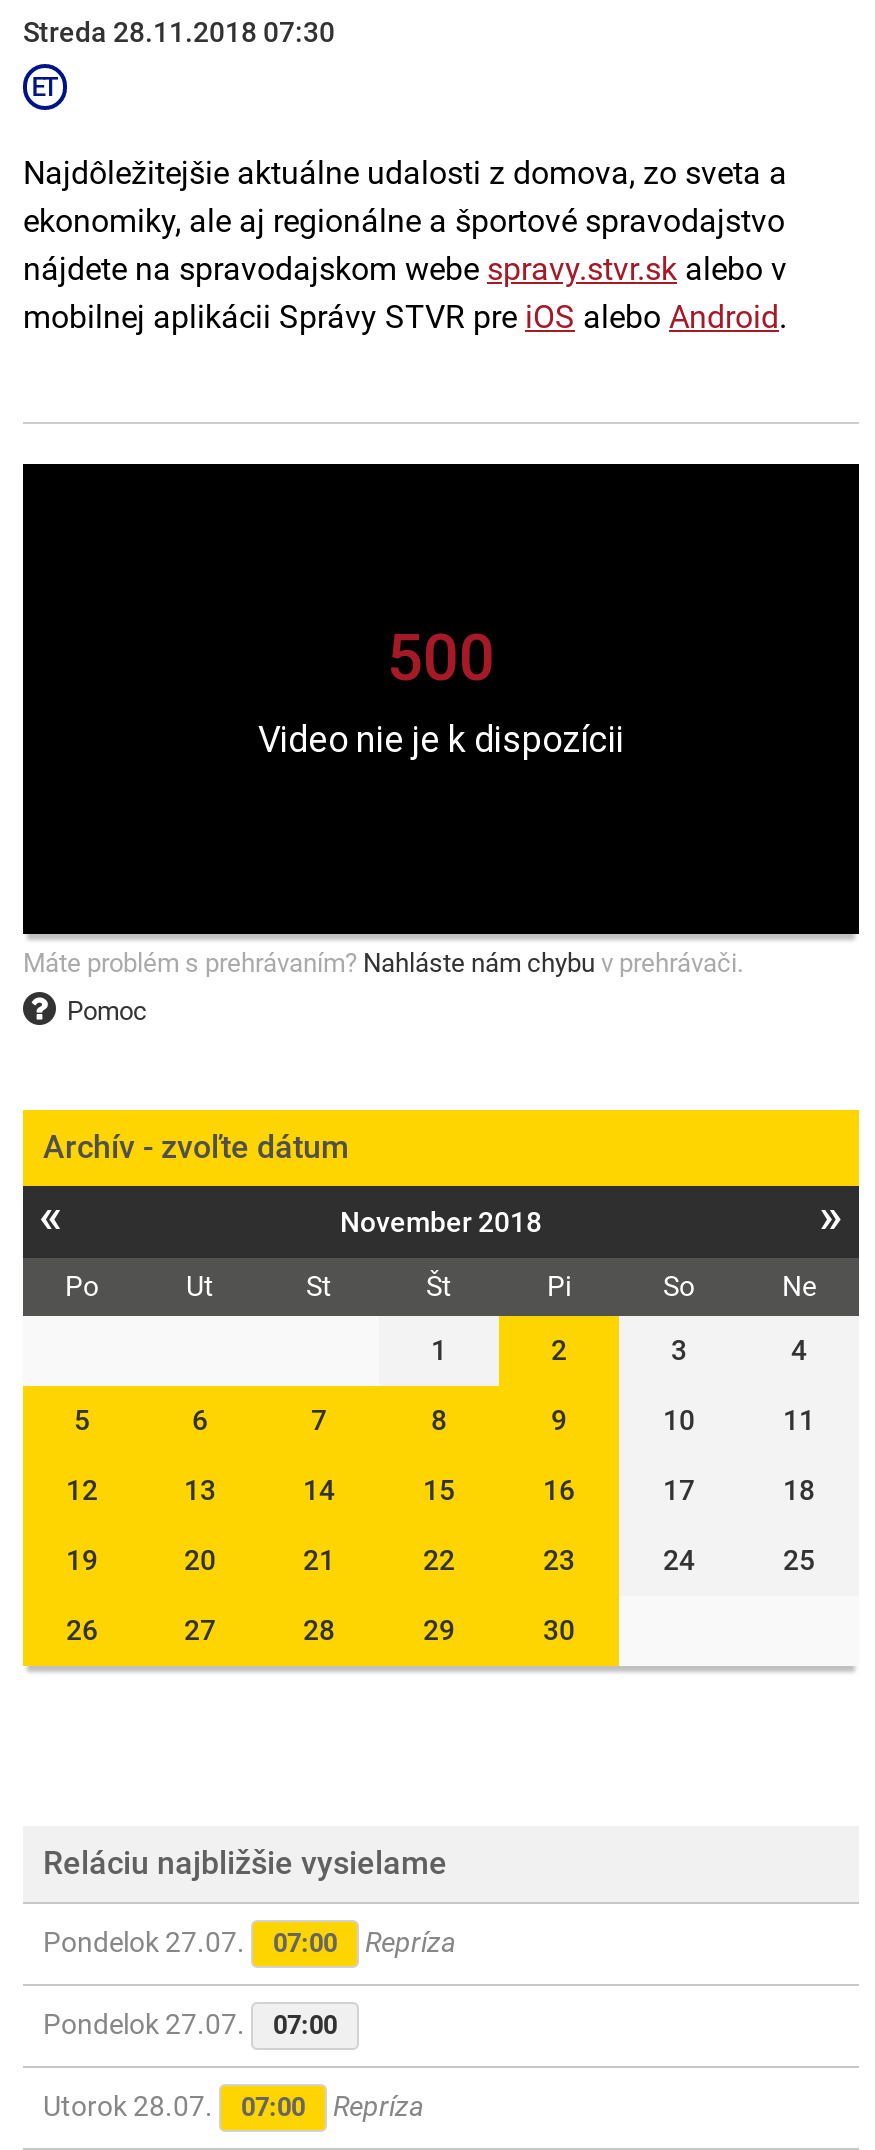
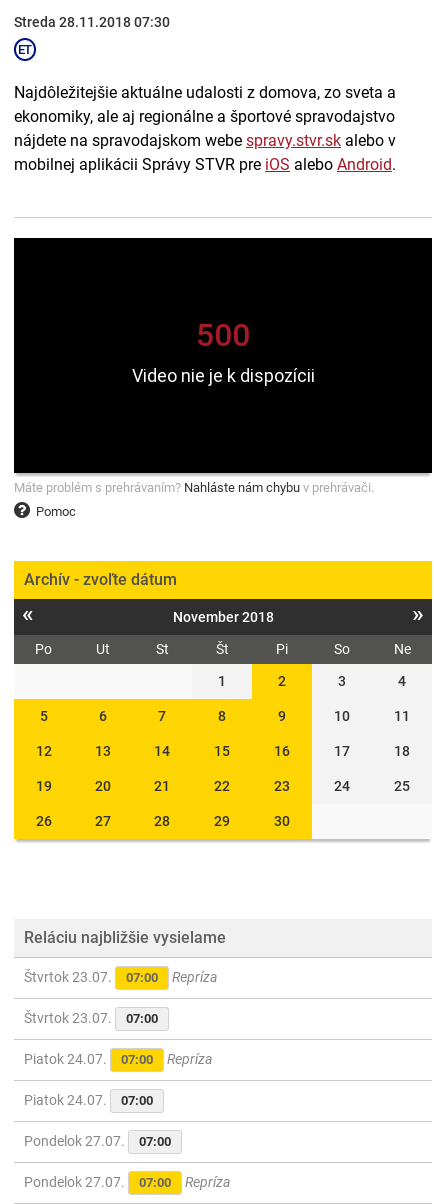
- Pondelok 27.07. 07:00 Repríza
+ Štvrtok 23.07. 07:00 Repríza

+ Štvrtok 23.07.
+ 07:00
+ Piatok 24.07.
+ 07:00
+ Repríza
+ Piatok 24.07.
+ 07:00

- Utorok 28.07. 07:00 Repríza
+ Pondelok 27.07. 07:00 Repríza
